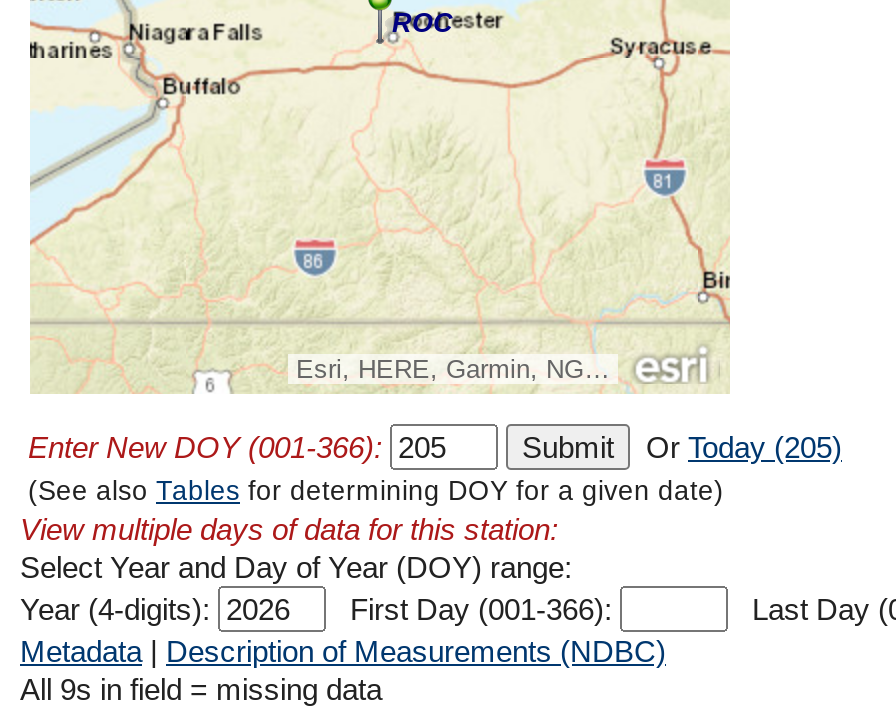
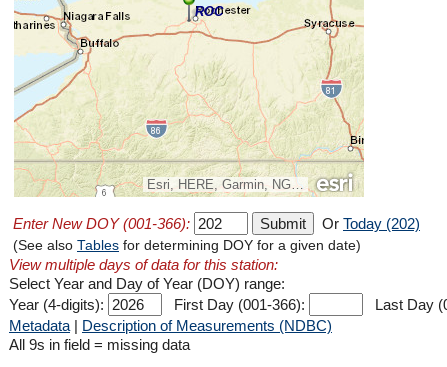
- Or Today (205)
+ Or Today (202)
